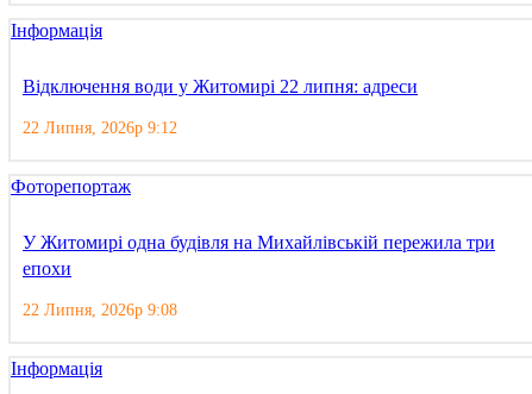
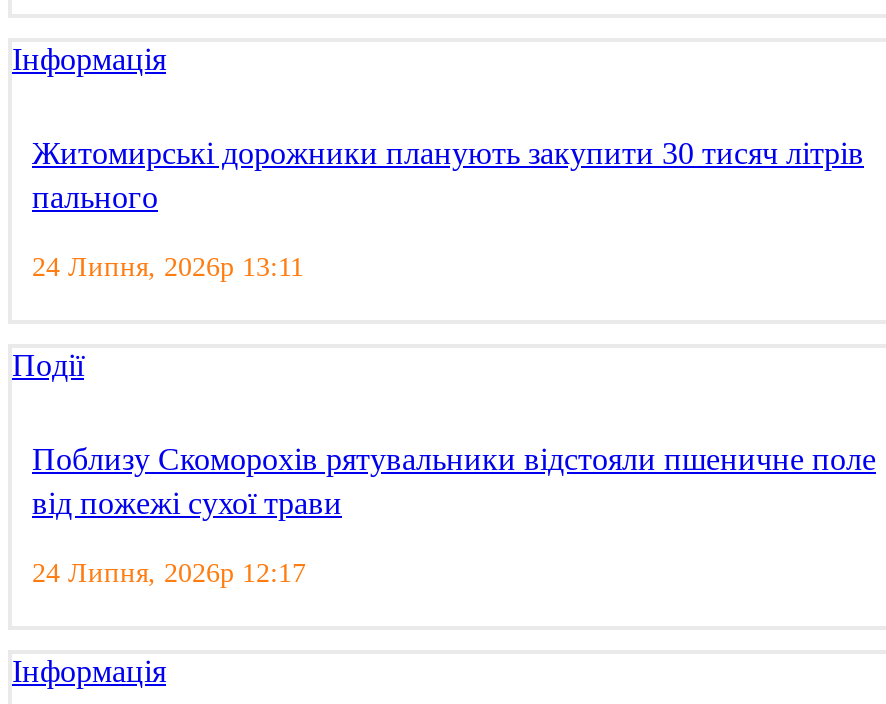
- Відключення води у Житомирі 22 липня: адреси
+ Житомирські дорожники планують закупити 30 тисяч літрів
+ пального

- 22 Липня, 2026р 9:12
+ 24 Липня, 2026р 13:11

- Фоторепортаж
+ Події

- У Житомирі одна будівля на Михайлівській пережила три
- епохи
+ Поблизу Скоморохів рятувальники відстояли пшеничне поле
+ від пожежі сухої трави

- 22 Липня, 2026р 9:08
+ 24 Липня, 2026р 12:17
